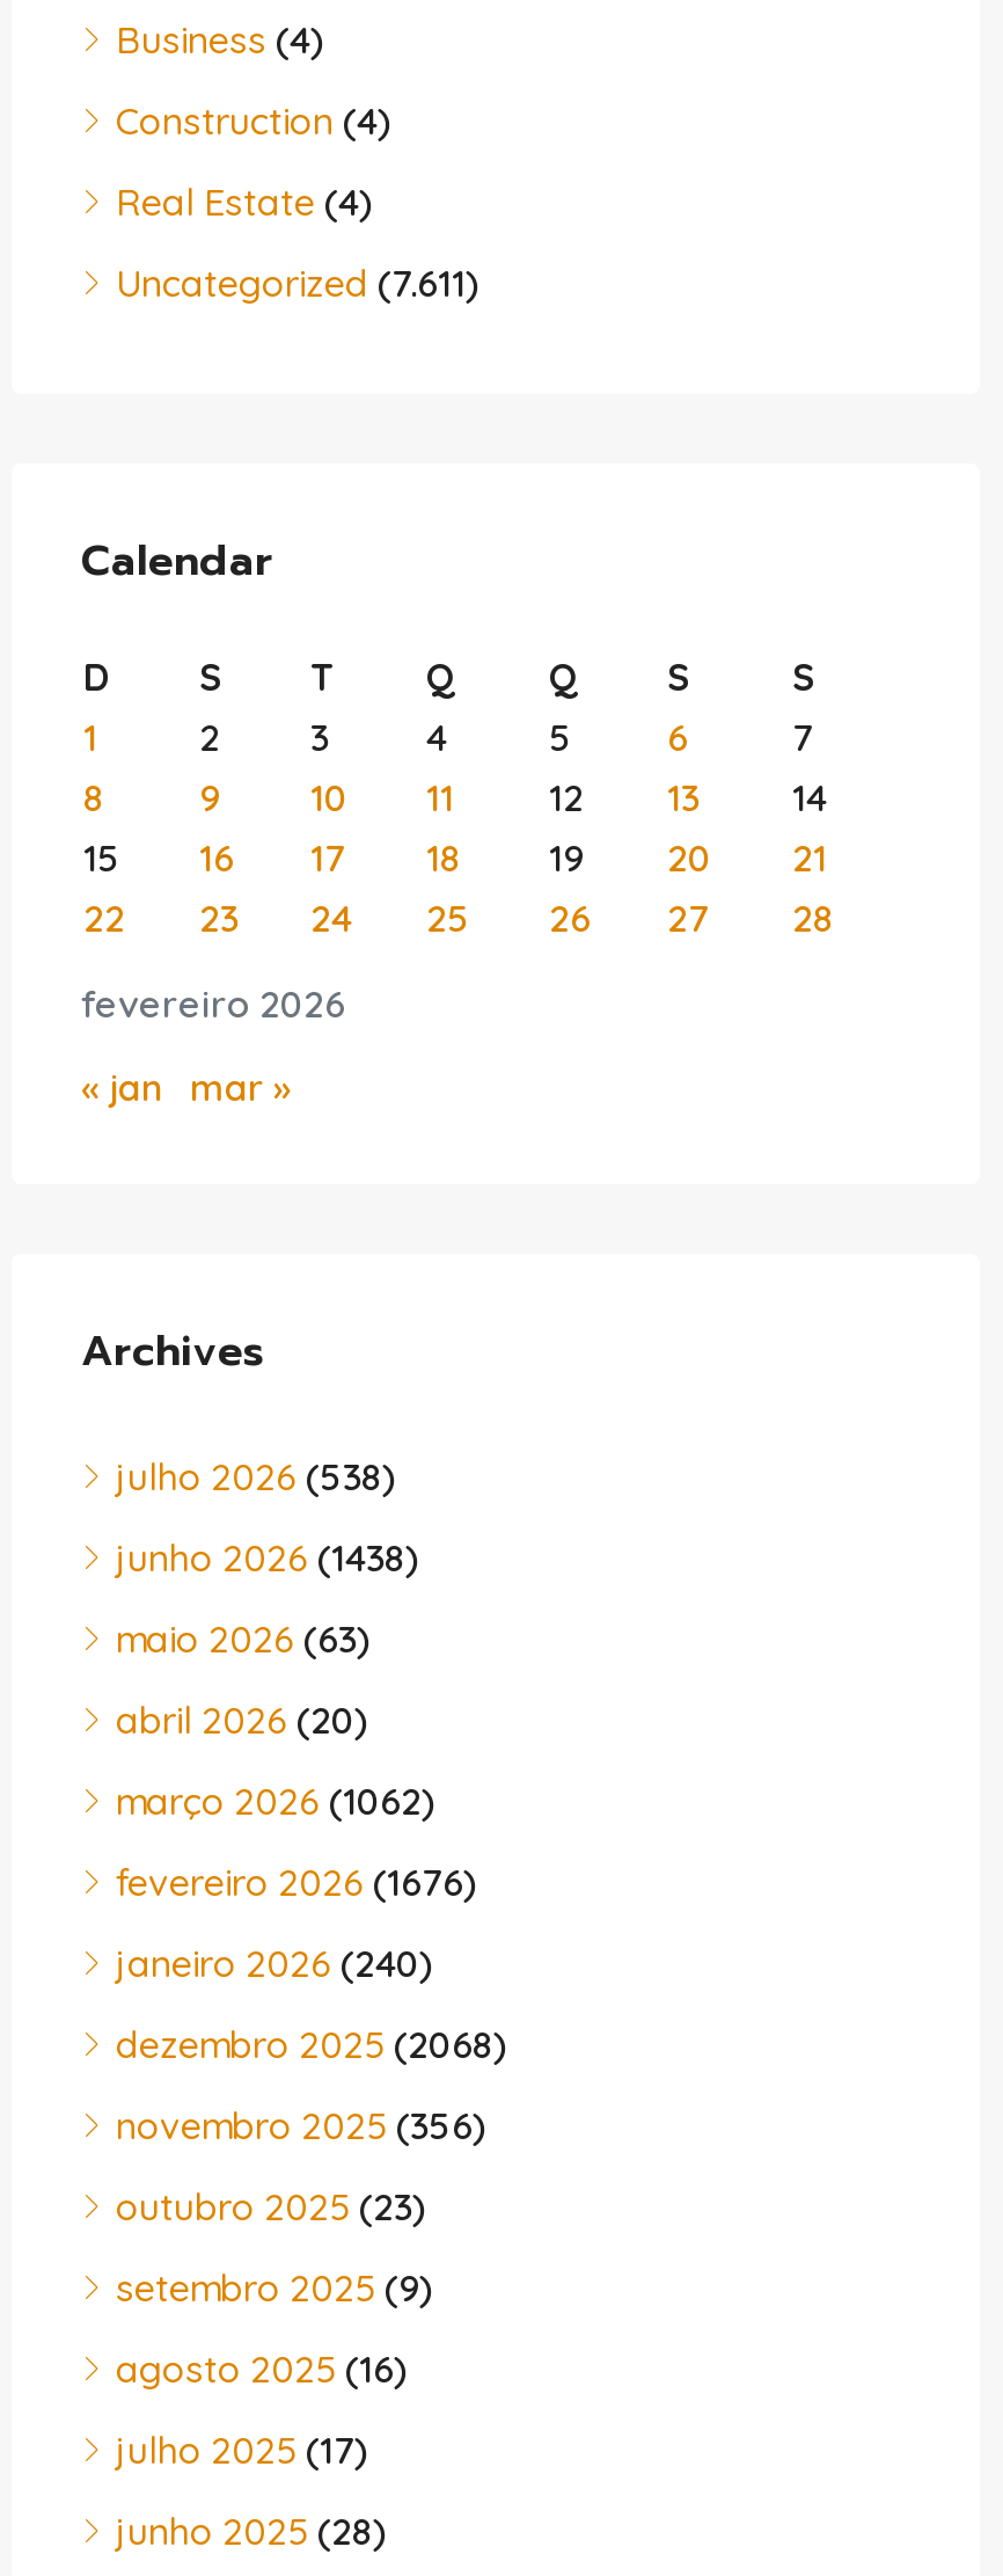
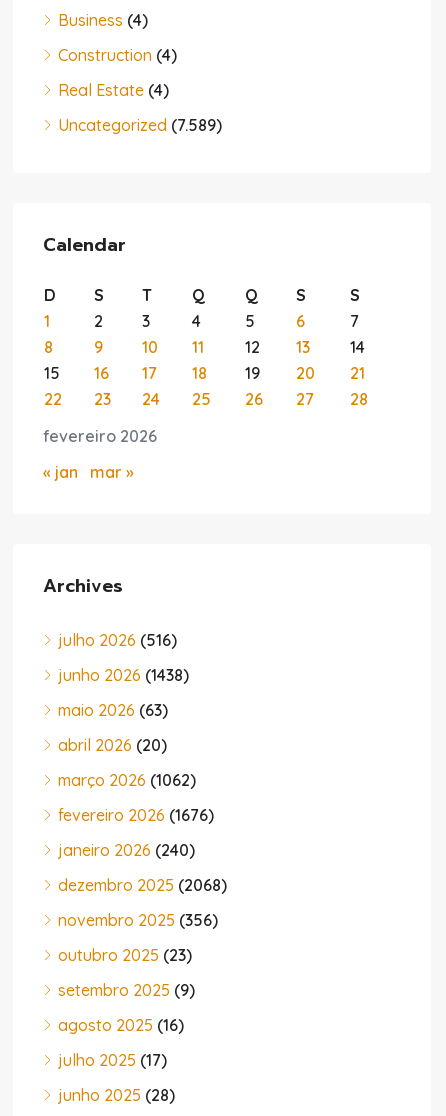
- Uncategorized (7.611)
+ Uncategorized (7.589)

- julho 2026 (538)
+ julho 2026 (516)
